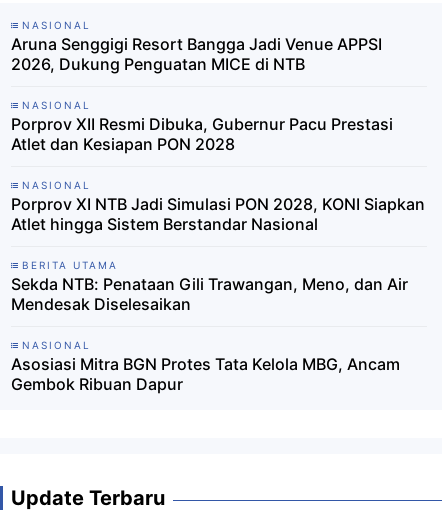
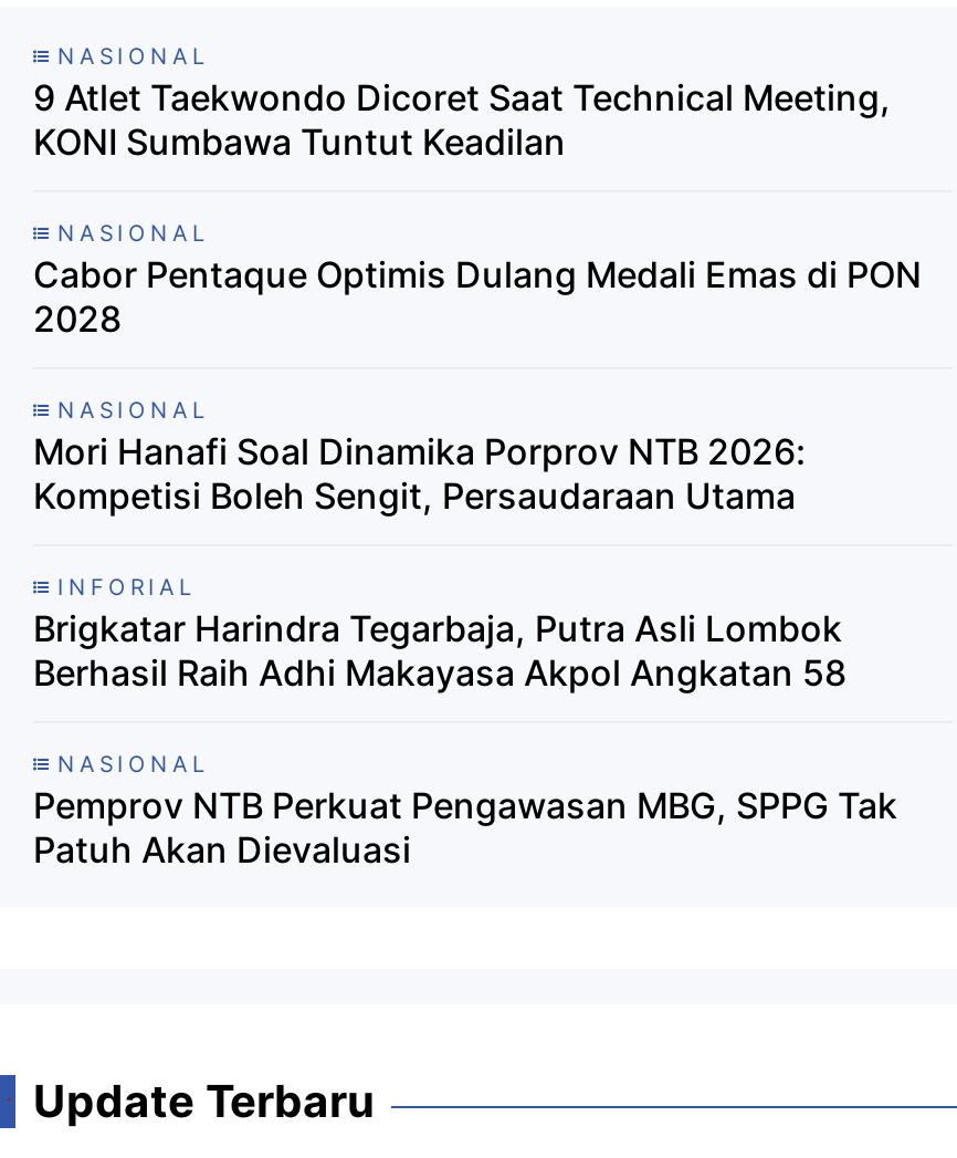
- Aruna Senggigi Resort Bangga Jadi Venue APPSI
- 2026, Dukung Penguatan MICE di NTB
+ 9 Atlet Taekwondo Dicoret Saat Technical Meeting,
+ KONI Sumbawa Tuntut Keadilan

- Porprov XII Resmi Dibuka, Gubernur Pacu Prestasi
- Atlet dan Kesiapan PON 2028
+ Cabor Pentaque Optimis Dulang Medali Emas di PON
+ 2028

- Porprov XI NTB Jadi Simulasi PON 2028, KONI Siapkan
- Atlet hingga Sistem Berstandar Nasional
+ Mori Hanafi Soal Dinamika Porprov NTB 2026:
+ Kompetisi Boleh Sengit, Persaudaraan Utama

- BERITA UTAMA
- Sekda NTB: Penataan Gili Trawangan, Meno, dan Air
- Mendesak Diselesaikan
+ INFORIAL
+ Brigkatar Harindra Tegarbaja, Putra Asli Lombok
+ Berhasil Raih Adhi Makayasa Akpol Angkatan 58

- Asosiasi Mitra BGN Protes Tata Kelola MBG, Ancam
- Gembok Ribuan Dapur
+ Pemprov NTB Perkuat Pengawasan MBG, SPPG Tak
+ Patuh Akan Dievaluasi
